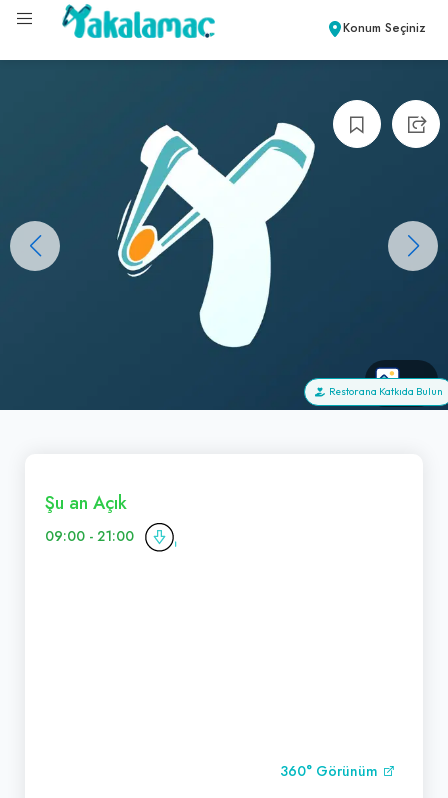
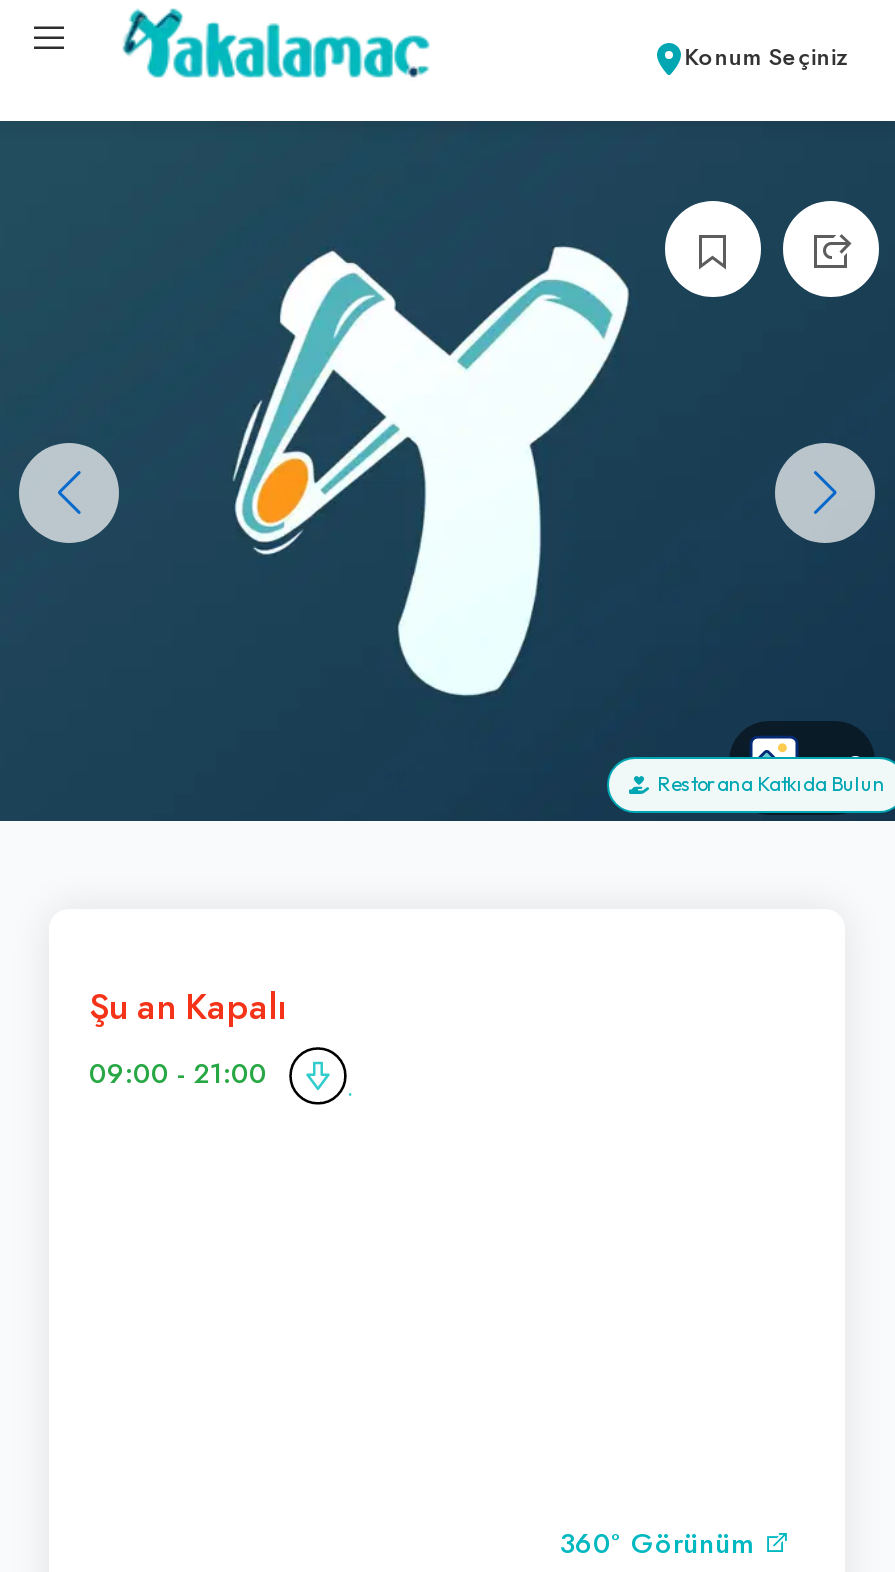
- Şu an Açık
+ Şu an Kapalı
